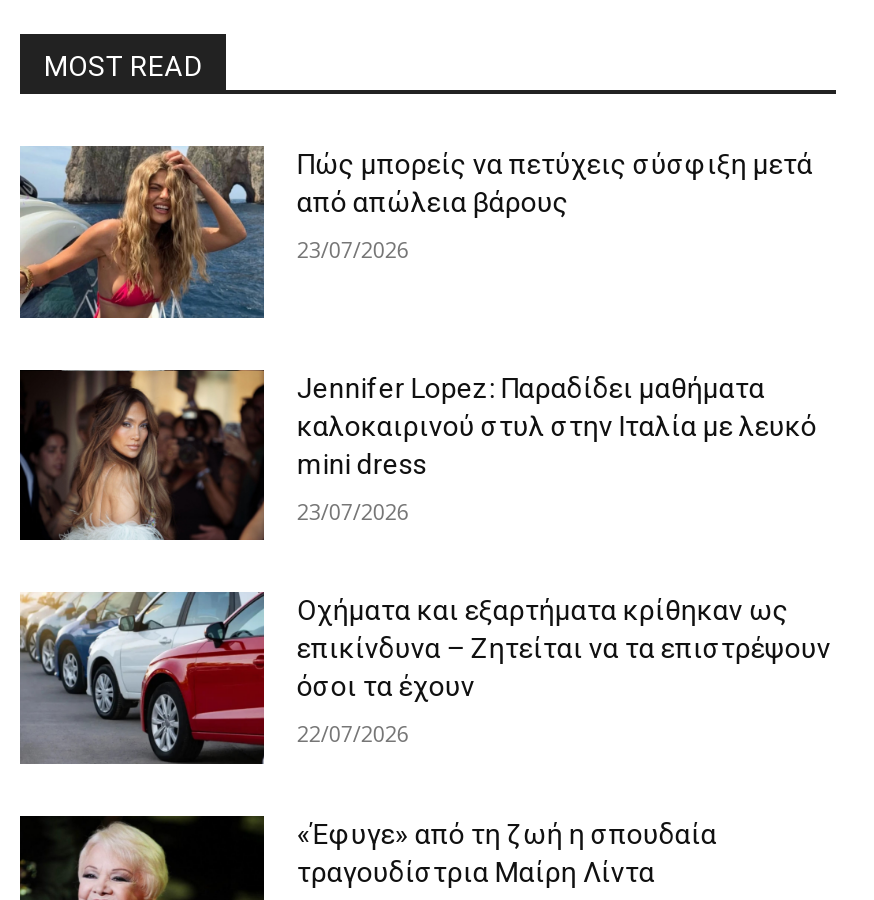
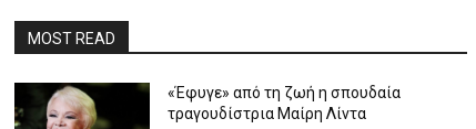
- [image]
- Πώς μπορείς να πετύχεις σύσφιξη μετά
- από απώλεια βάρους
- 23/07/2026

- [image]
- Jennifer Lopez: Παραδίδει μαθήματα
- καλοκαιρινού στυλ στην Ιταλία με λευκό
- mini dress
- 23/07/2026
- Οχήματα και εξαρτήματα κρίθηκαν ως
- επικίνδυνα – Ζητείται να τα επιστρέψουν
- όσοι τα έχουν
- 22/07/2026

- [image]
